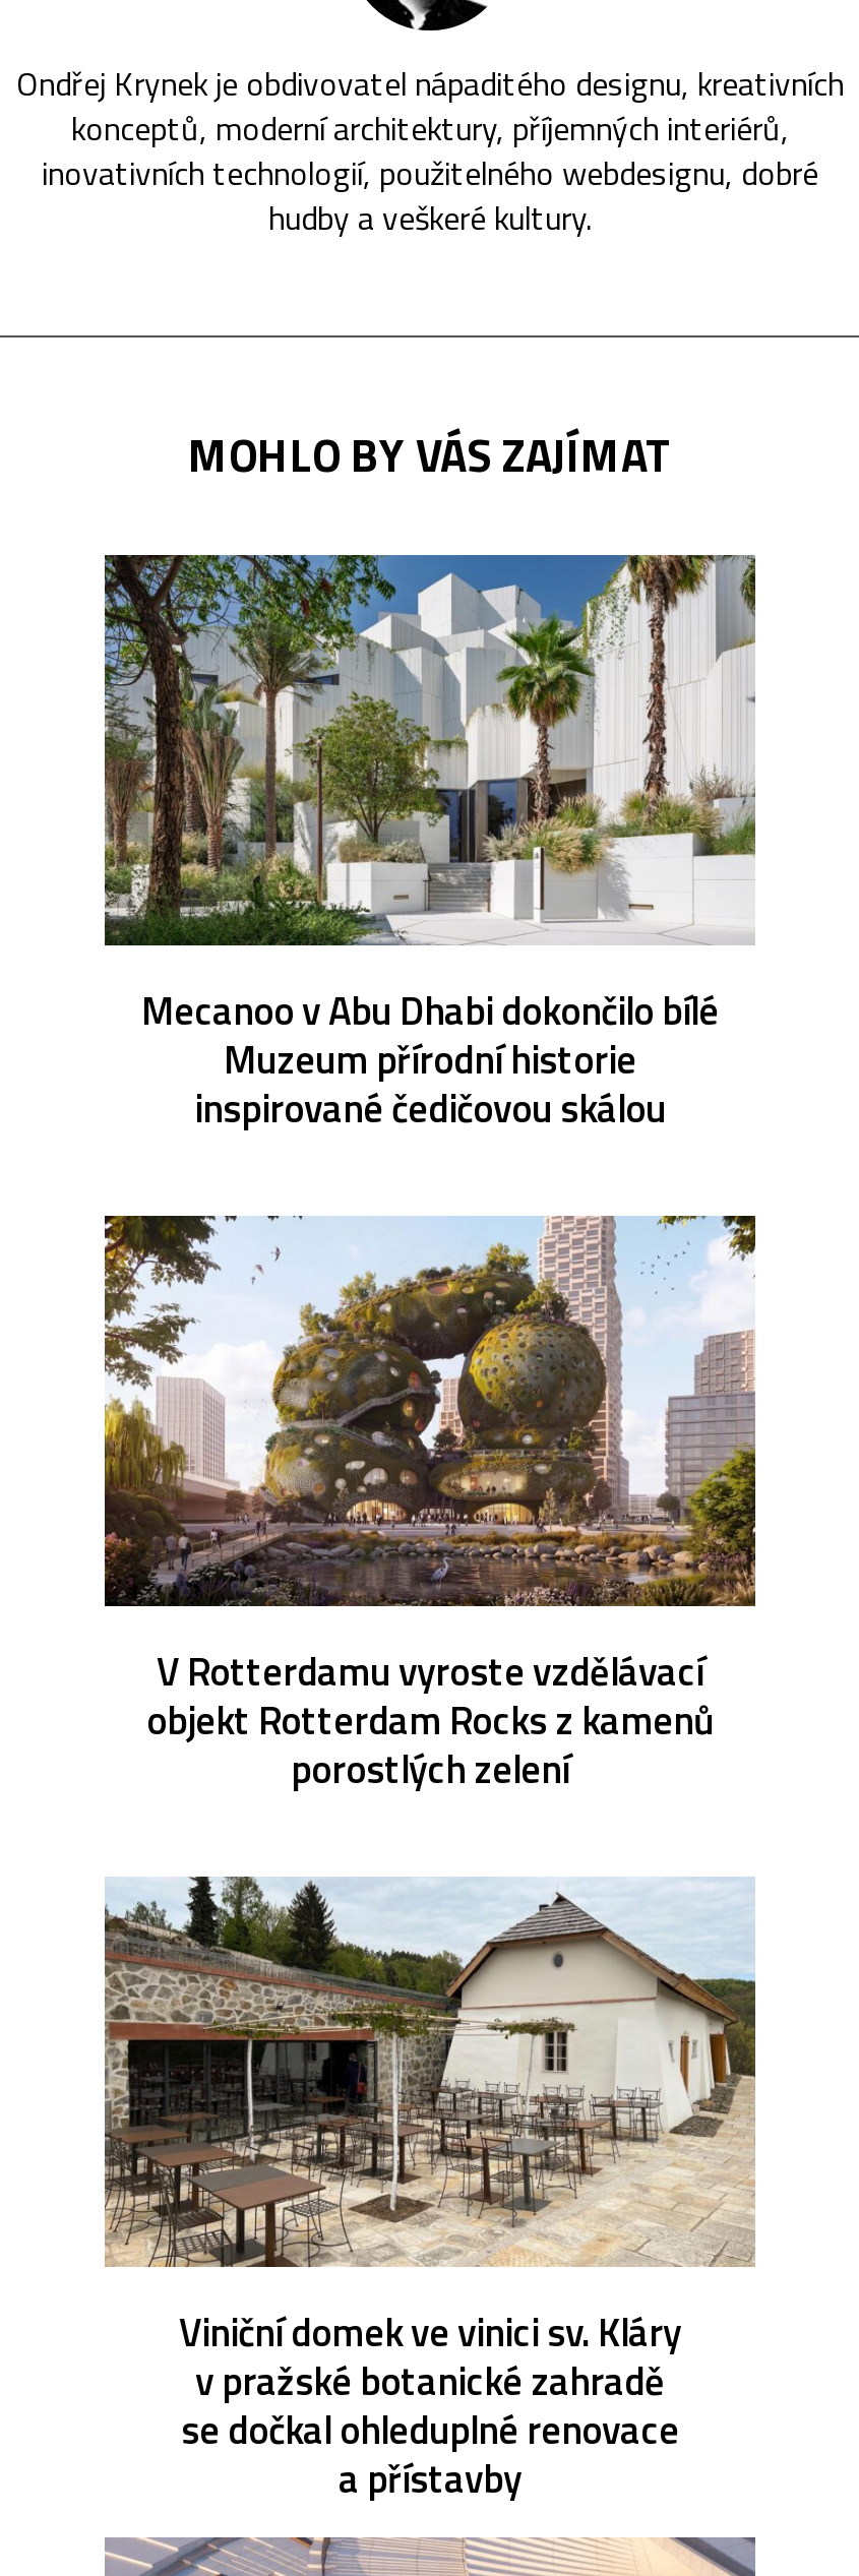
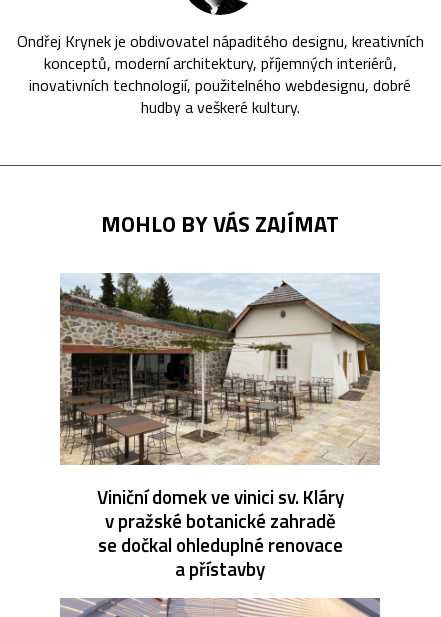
- [image]
- Mecanoo v Abu Dhabi dokončilo bílé
- Muzeum přírodní historie
- inspirované čedičovou skálou

- [image]
- V Rotterdamu vyroste vzdělávací
- objekt Rotterdam Rocks z kamenů
- porostlých zelení
